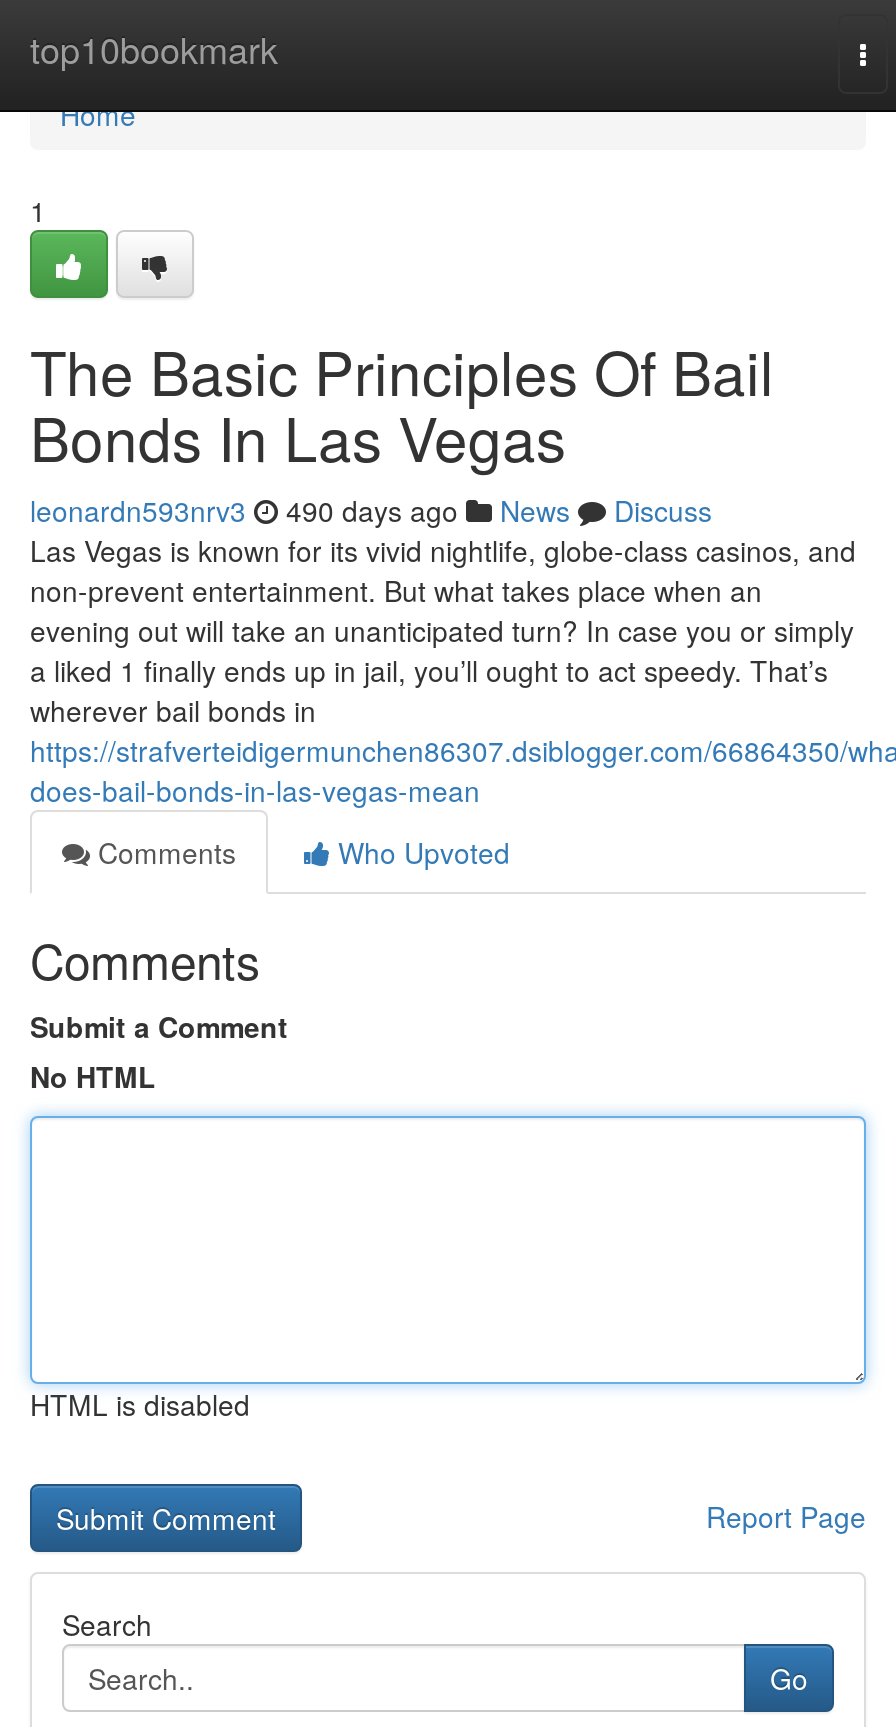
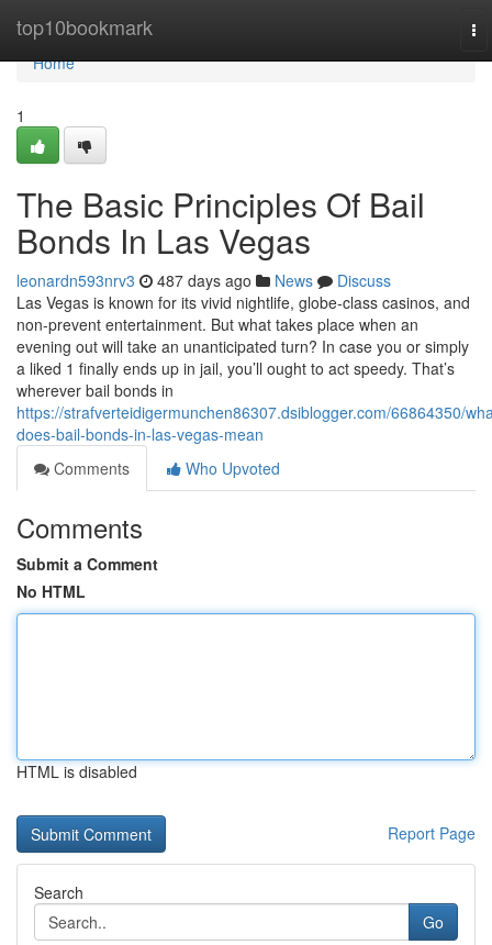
- leonardn593nrv3 490 days ago News Discuss
+ leonardn593nrv3 487 days ago News Discuss
